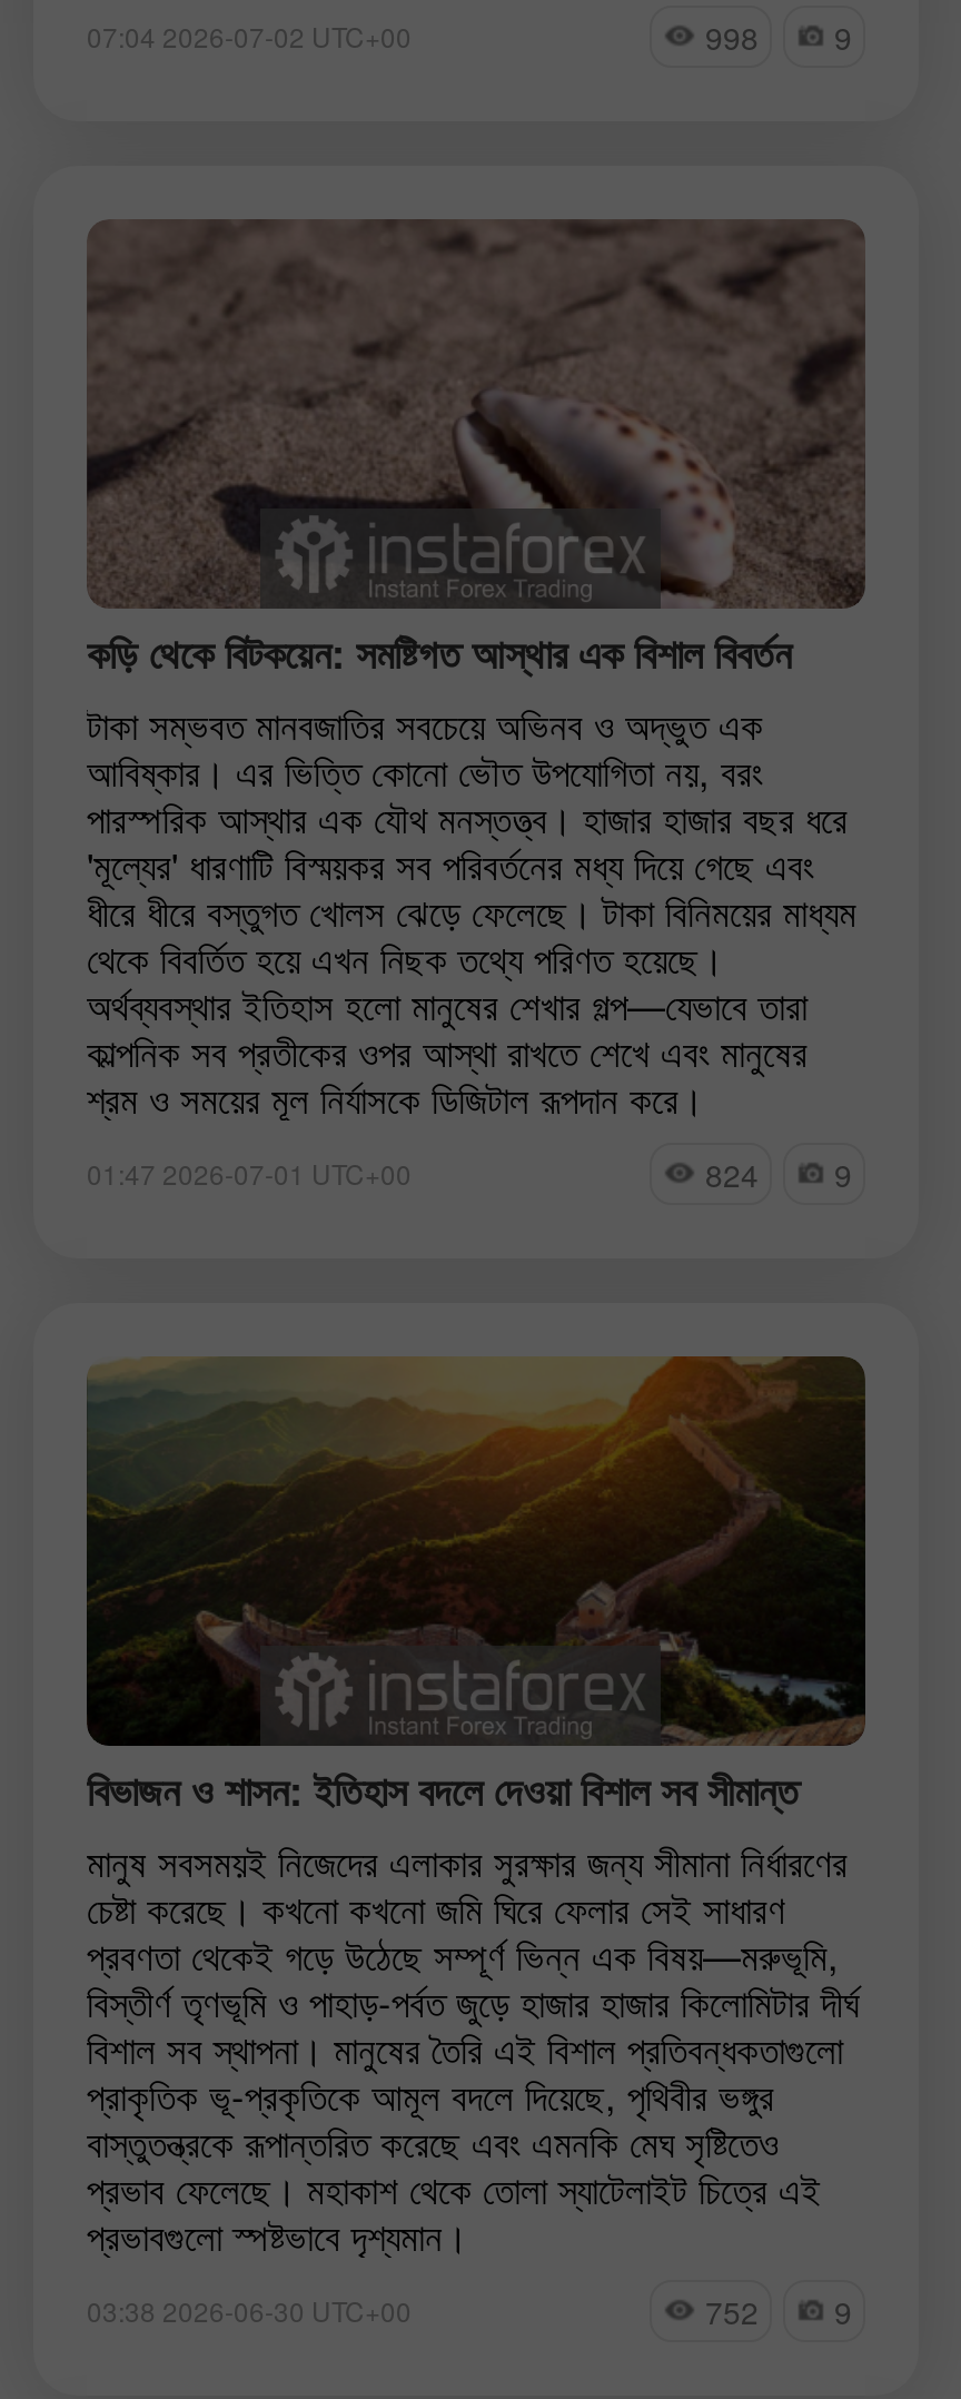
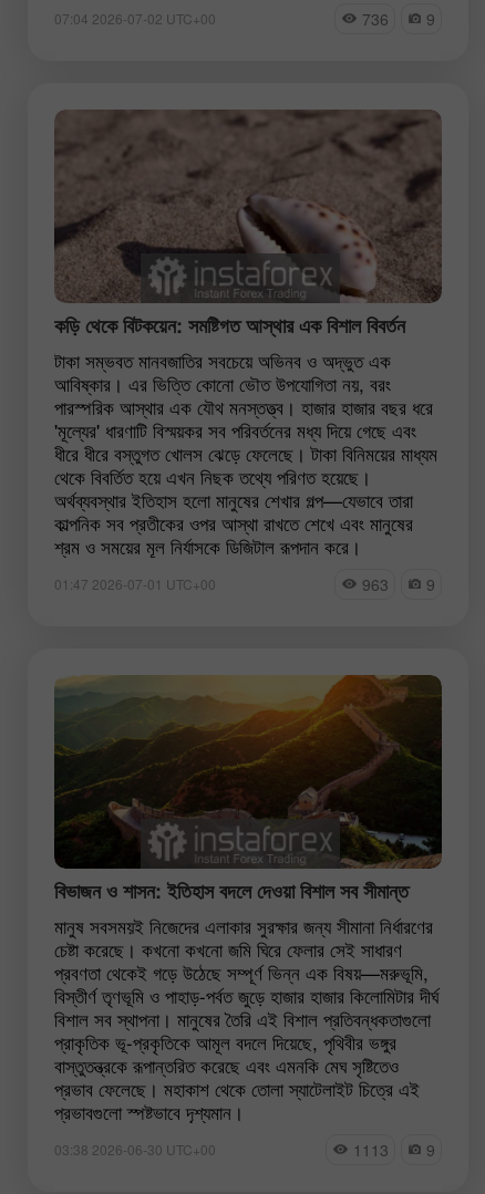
- 998 9
+ 736 9

- 824 9
+ 963 9

- 752 9
+ 1113 9
